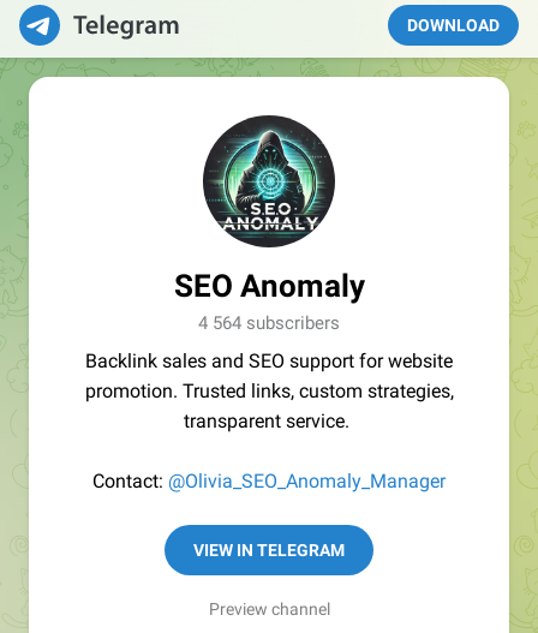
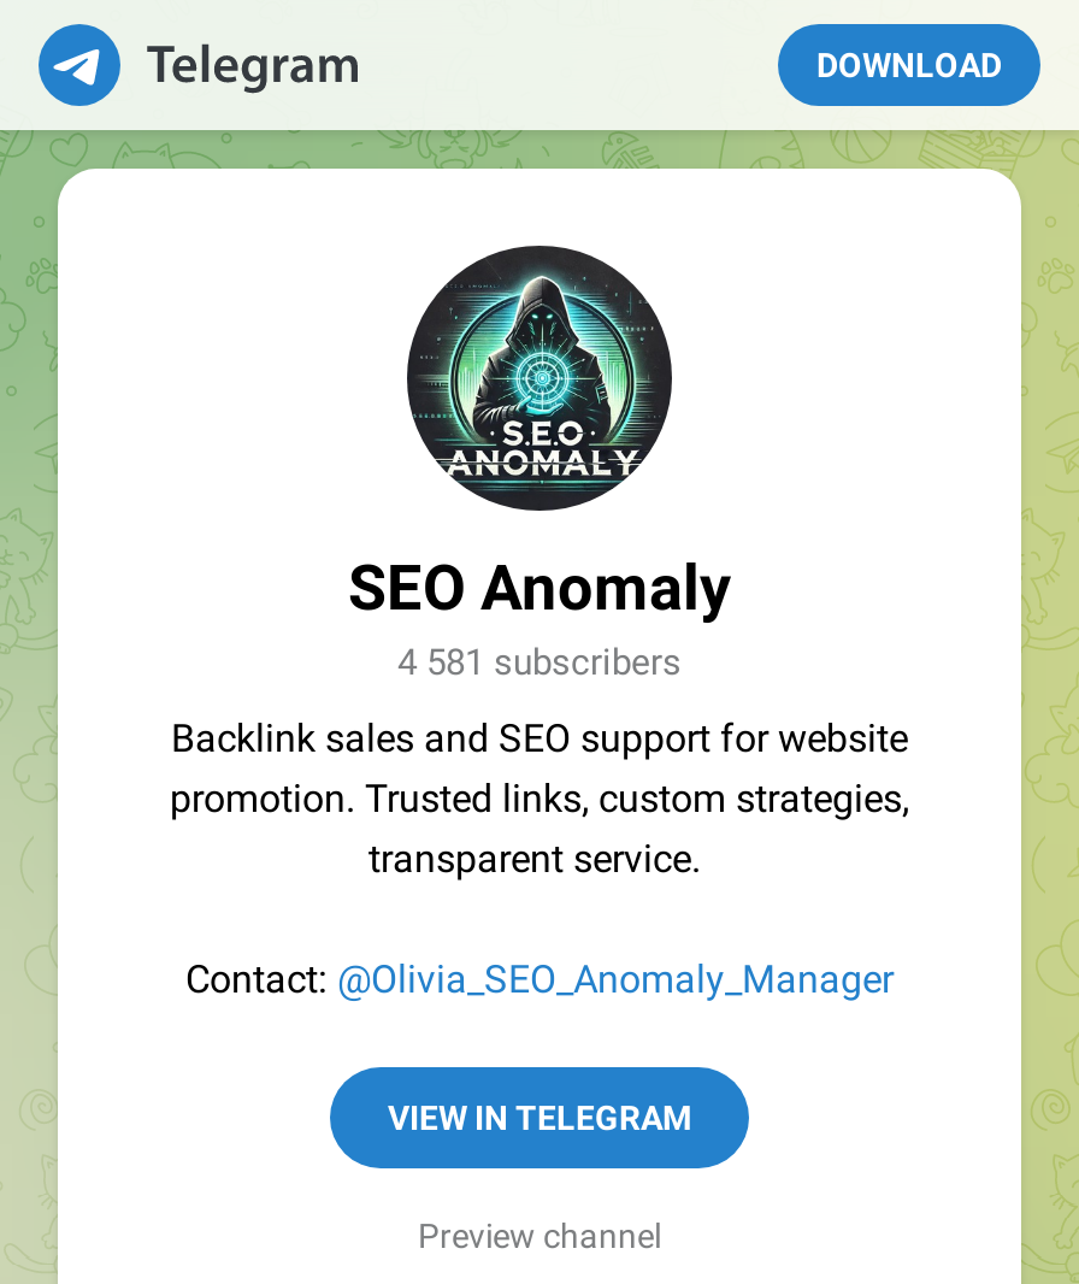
- 4 564 subscribers
+ 4 581 subscribers
